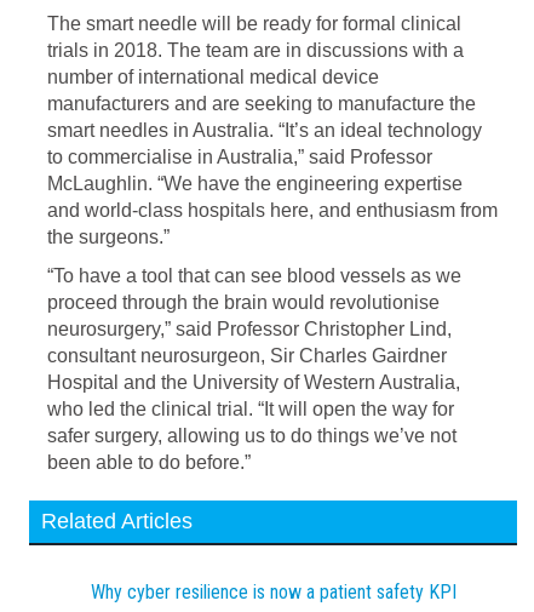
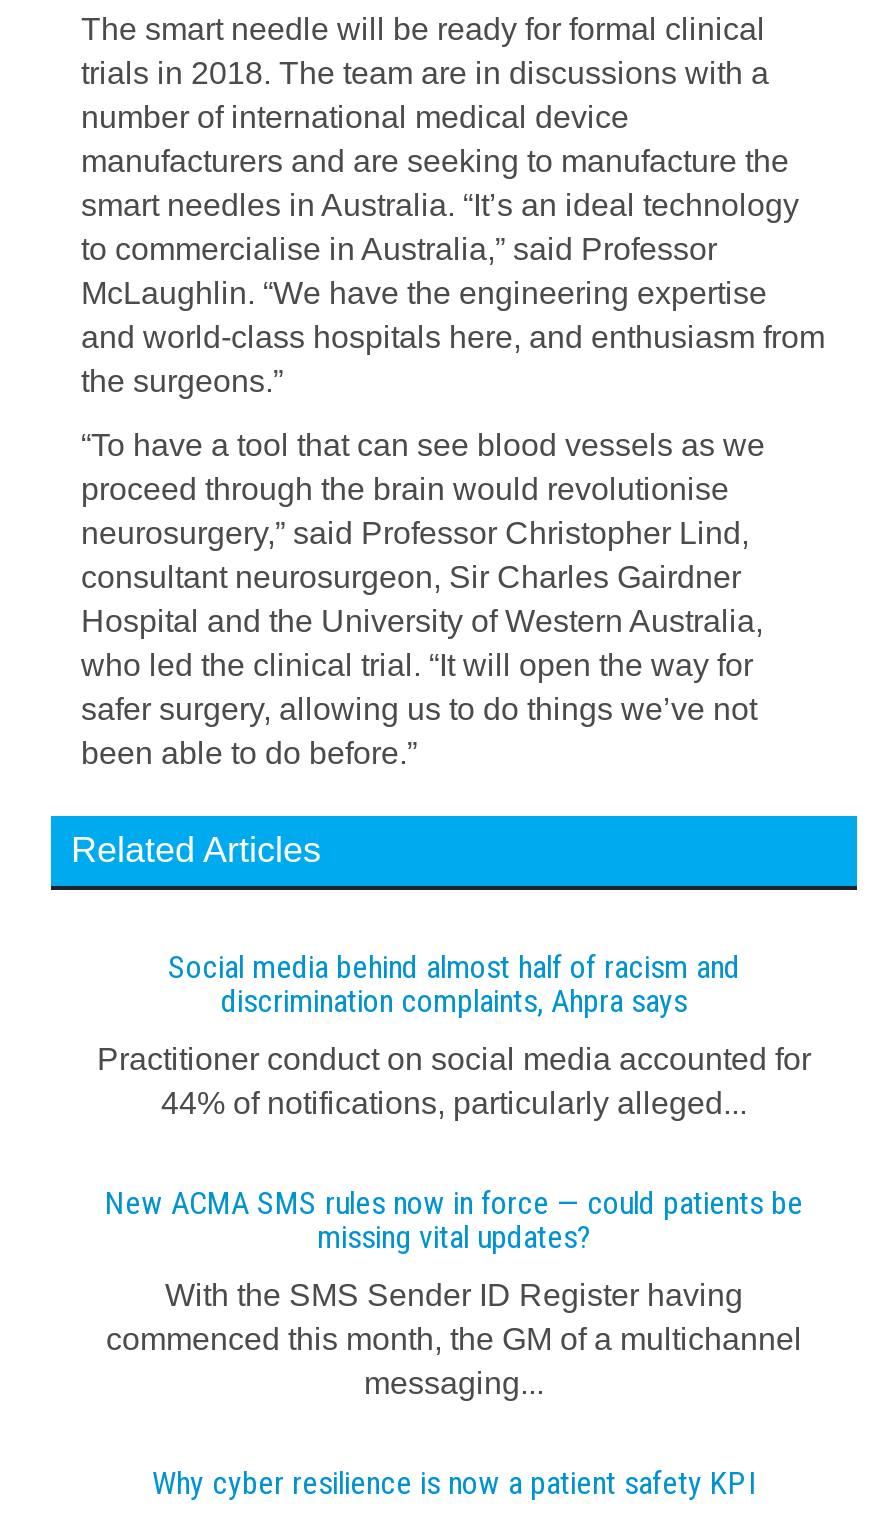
+ Social media behind almost half of racism and
+ discrimination complaints, Ahpra says
+ Practitioner conduct on social media accounted for
+ 44% of notifications, particularly alleged...
+ New ACMA SMS rules now in force — could patients be
+ missing vital updates?
+ With the SMS Sender ID Register having
+ commenced this month, the GM of a multichannel
+ messaging...
